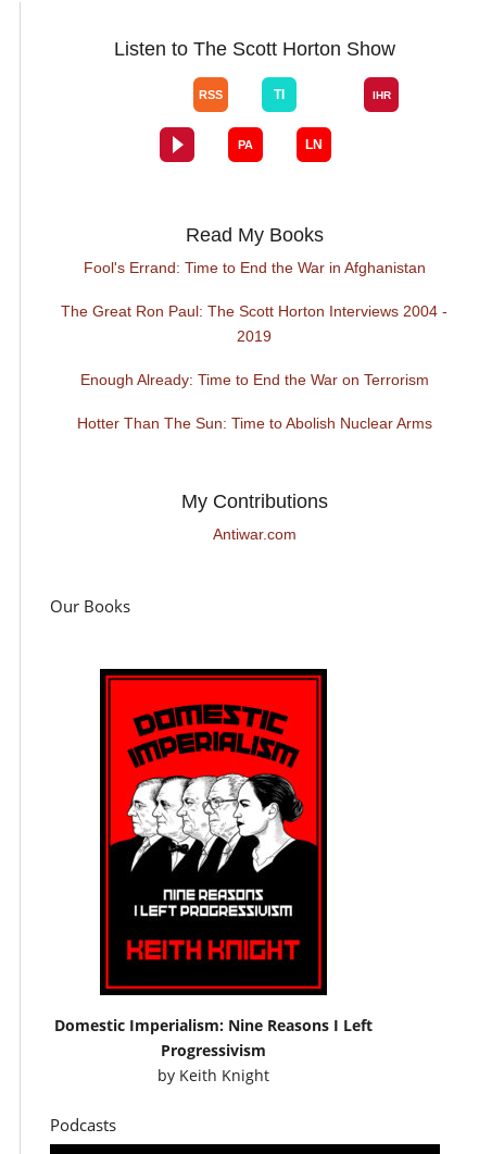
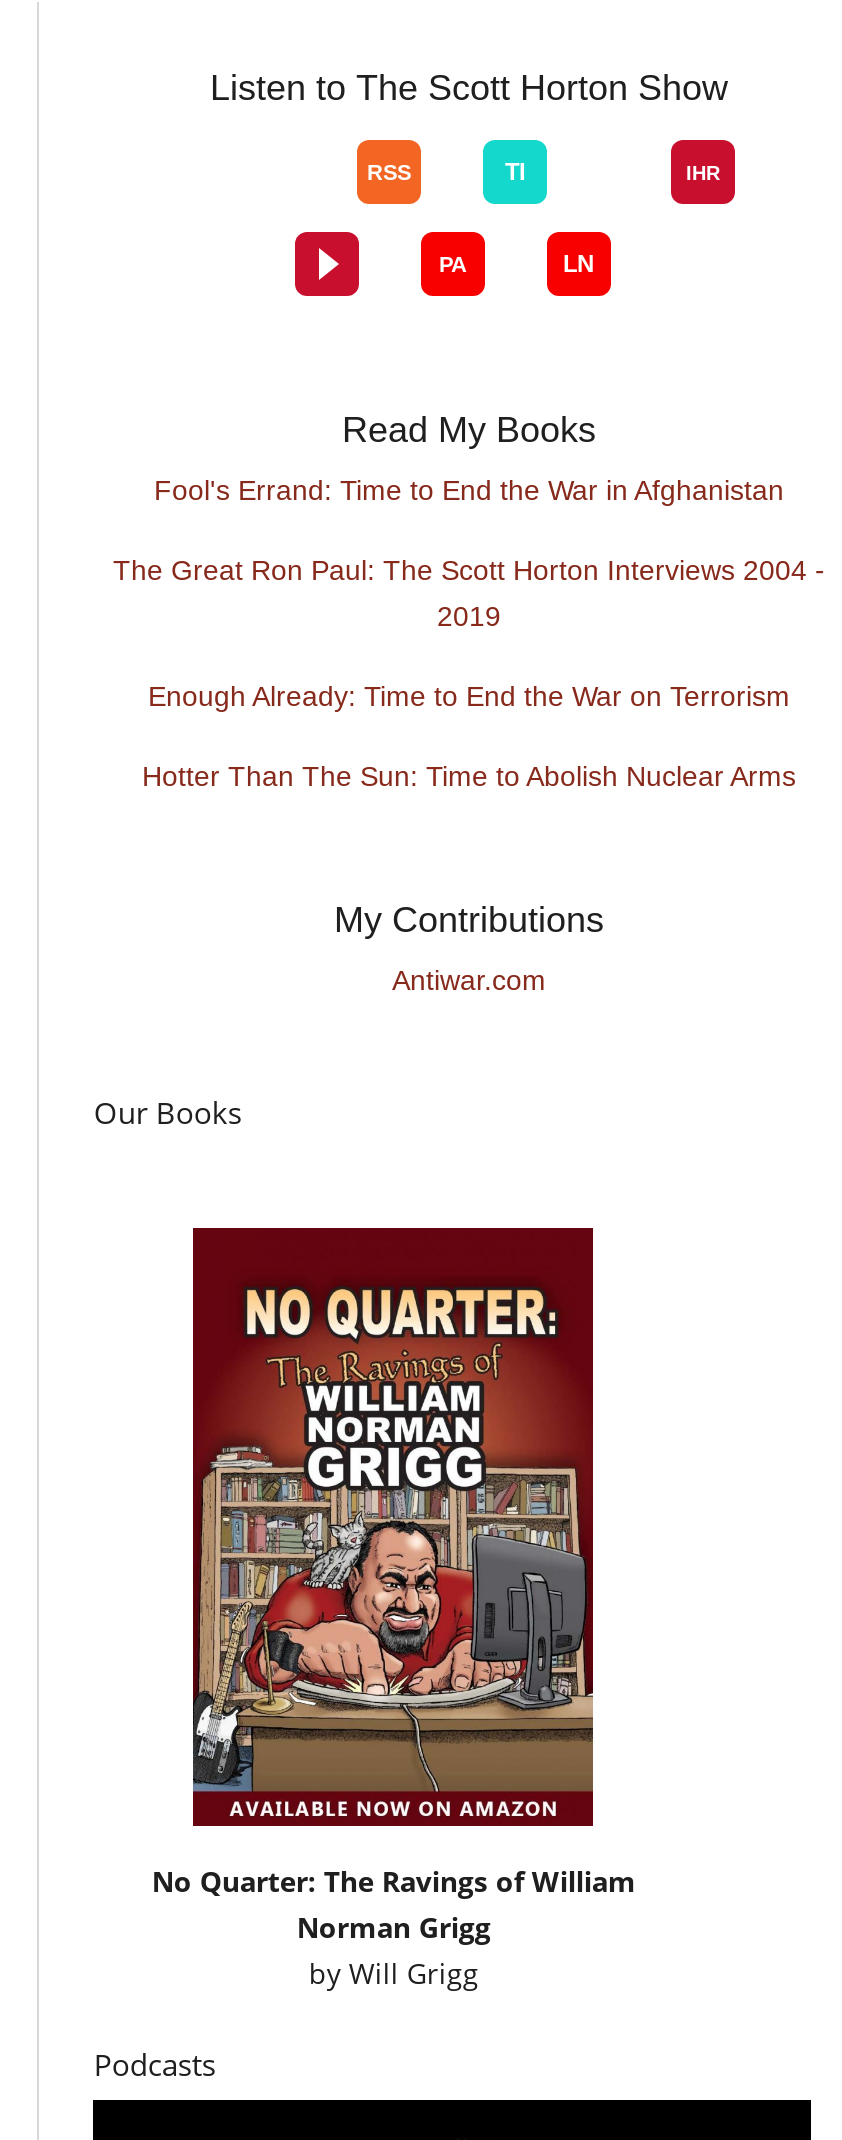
- [image]
- Domestic Imperialism: Nine Reasons I Left
- Progressivism
- by Keith Knight
+ [image]
+ No Quarter: The Ravings of William
+ Norman Grigg
+ by Will Grigg
